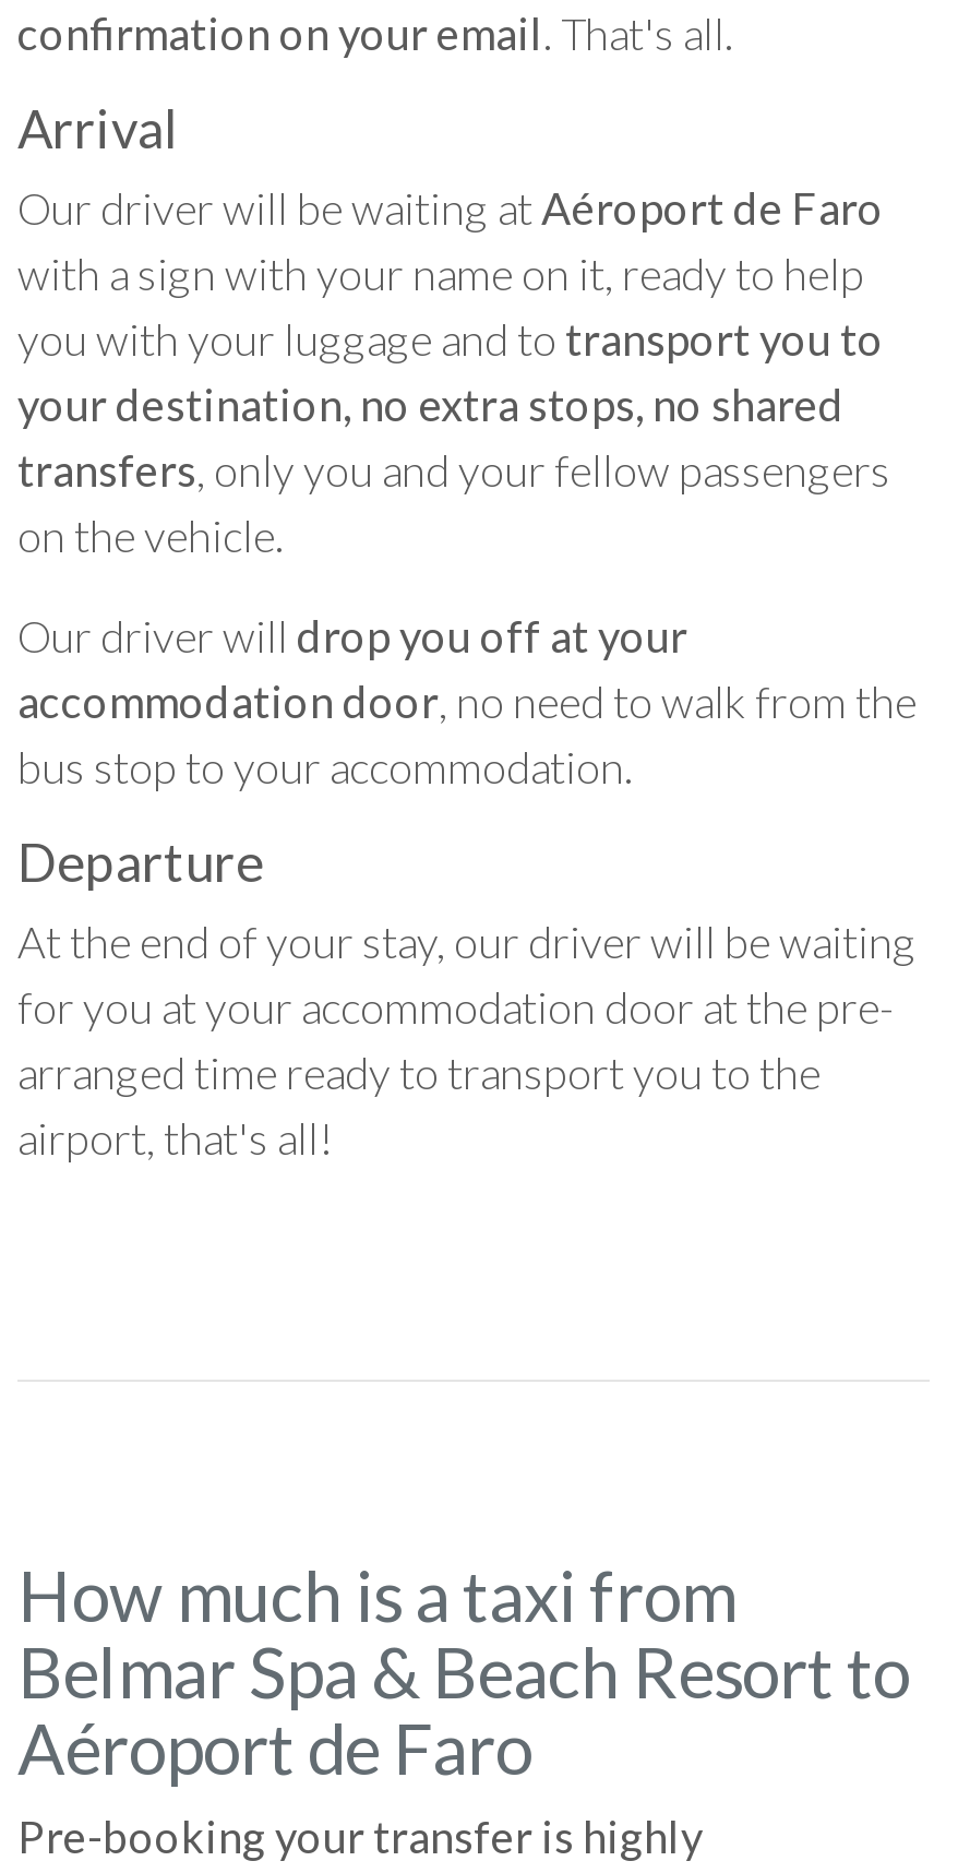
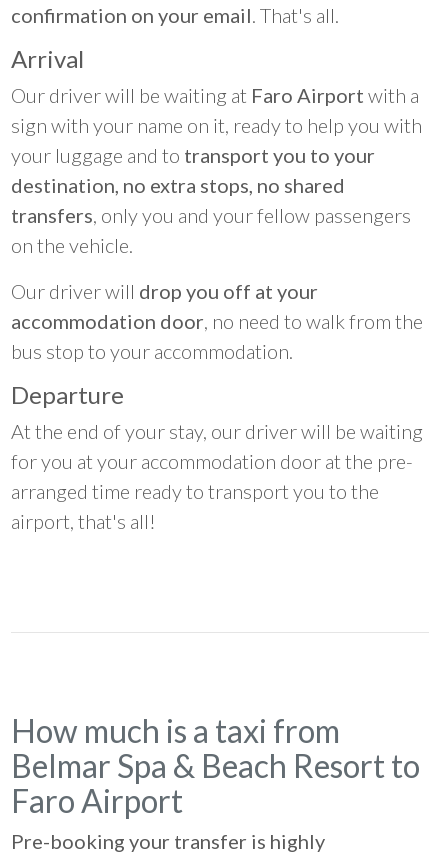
- Our driver will be waiting at Aéroport de Faro
- with a sign with your name on it, ready to help
- you with your luggage and to transport you to
- your destination, no extra stops, no shared
+ Our driver will be waiting at Faro Airport with a
+ sign with your name on it, ready to help you with
+ your luggage and to transport you to your
+ destination, no extra stops, no shared

- Aéroport de Faro
+ Faro Airport
